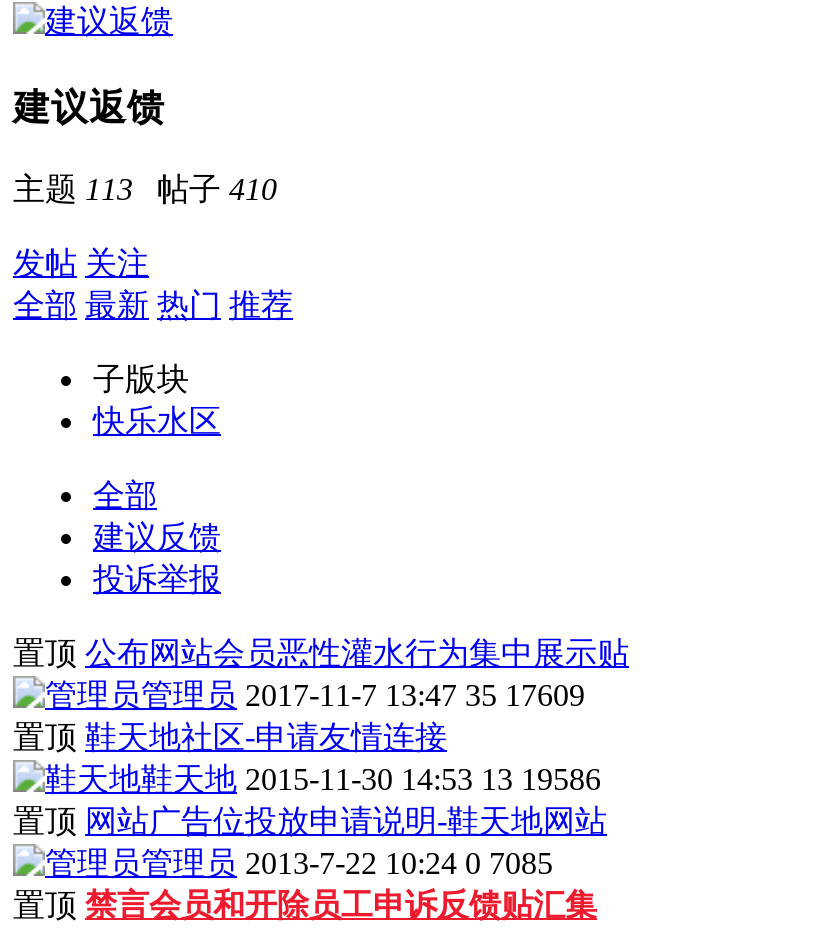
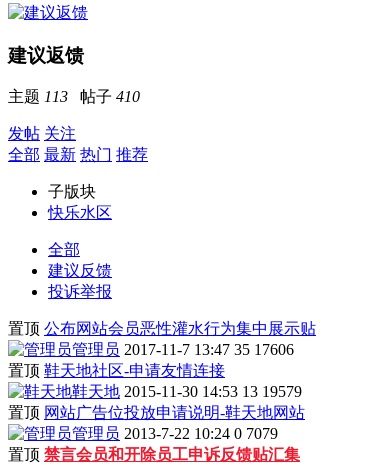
- 管理员 2017-11-7 13:47 35 17609
+ 管理员 2017-11-7 13:47 35 17606

- 鞋天地 2015-11-30 14:53 13 19586
+ 鞋天地 2015-11-30 14:53 13 19579

- 管理员 2013-7-22 10:24 0 7085
+ 管理员 2013-7-22 10:24 0 7079
